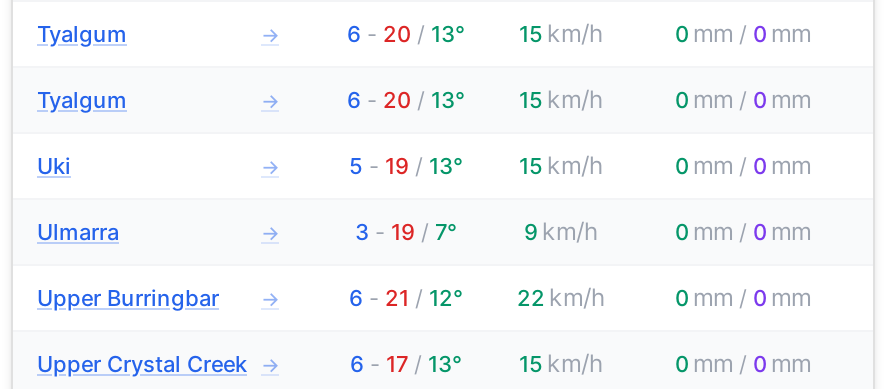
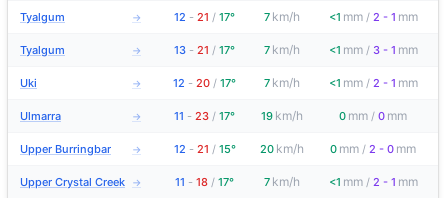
- 6 - 20 / 13°
- 15 km/h
- 0 mm / 0 mm
+ 12 - 21 / 17°
+ 7 km/h
+ <1 mm / 2 - 1 mm

- 6 - 20 / 13°
- 15 km/h
- 0 mm / 0 mm
+ 13 - 21 / 17°
+ 7 km/h
+ <1 mm / 3 - 1 mm

- 5 - 19 / 13°
- 15 km/h
- 0 mm / 0 mm
+ 12 - 20 / 17°
+ 7 km/h
+ <1 mm / 2 - 1 mm

- 3 - 19 / 7°
+ 11 - 23 / 17°

- 9 km/h
+ 19 km/h

- 6 - 21 / 12°
- 22 km/h
- 0 mm / 0 mm
+ 12 - 21 / 15°
+ 20 km/h
+ 0 mm / 2 - 0 mm

- 6 - 17 / 13°
- 15 km/h
- 0 mm / 0 mm
+ 11 - 18 / 17°
+ 7 km/h
+ <1 mm / 2 - 1 mm
